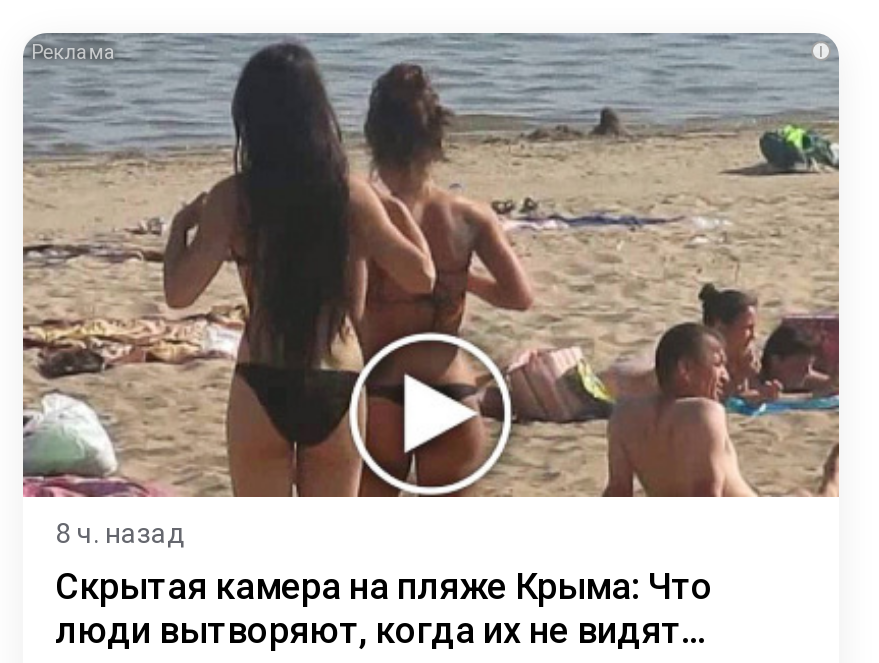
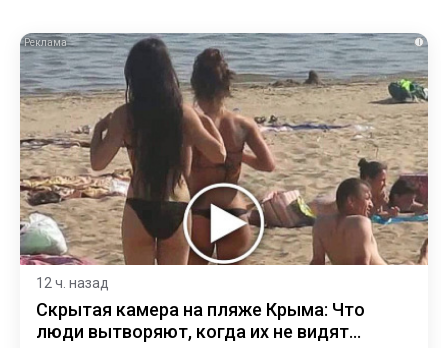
- 8 ч. назад
+ 12 ч. назад
